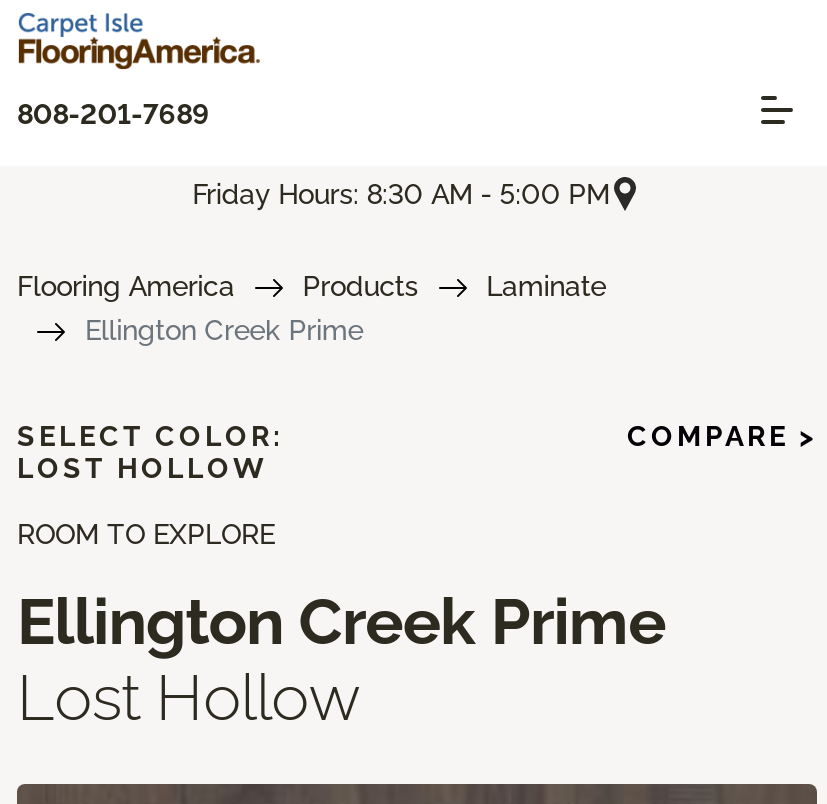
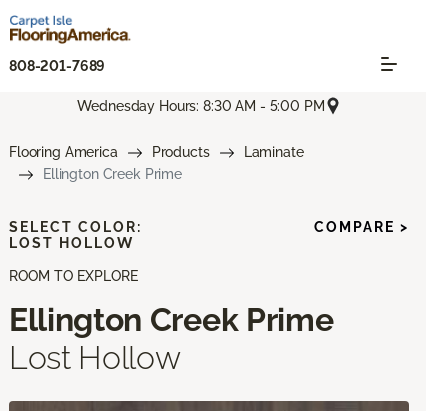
- Friday Hours: 8:30 AM - 5:00 PM
+ Wednesday Hours: 8:30 AM - 5:00 PM
